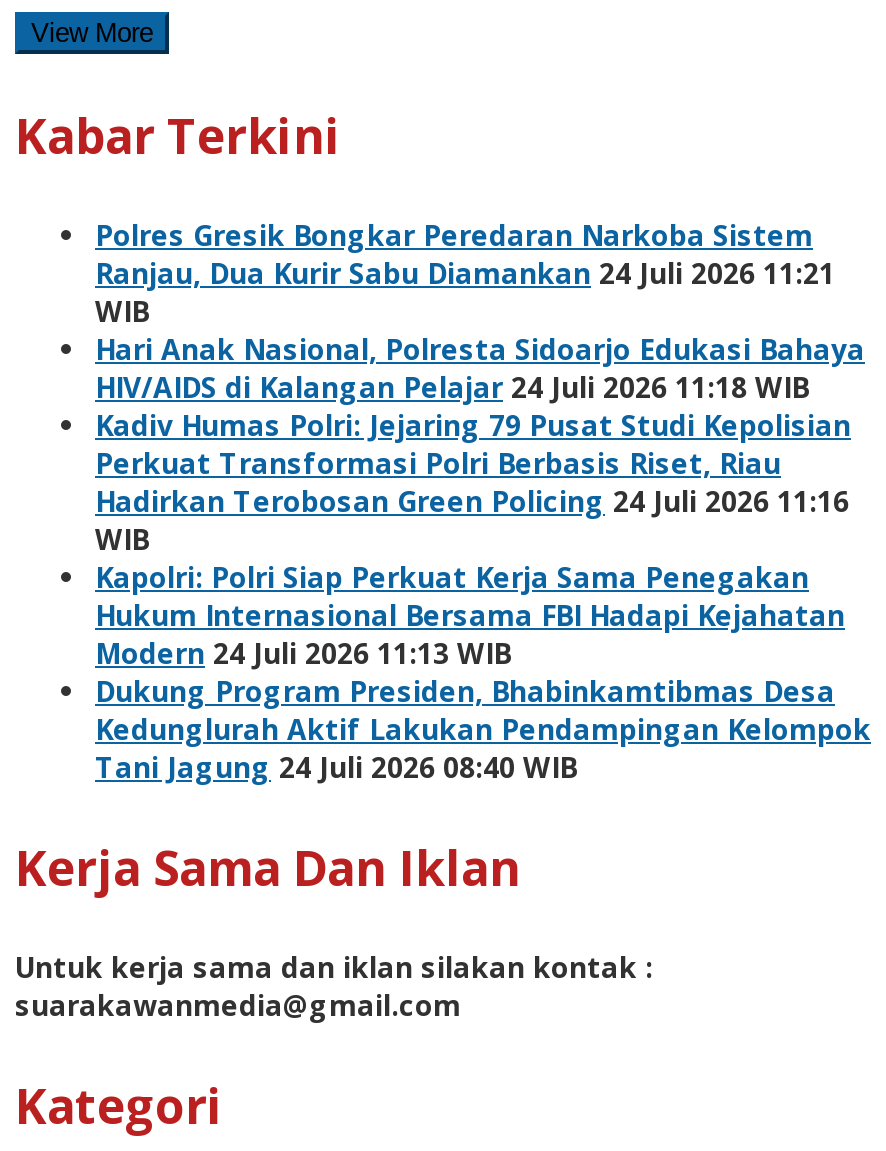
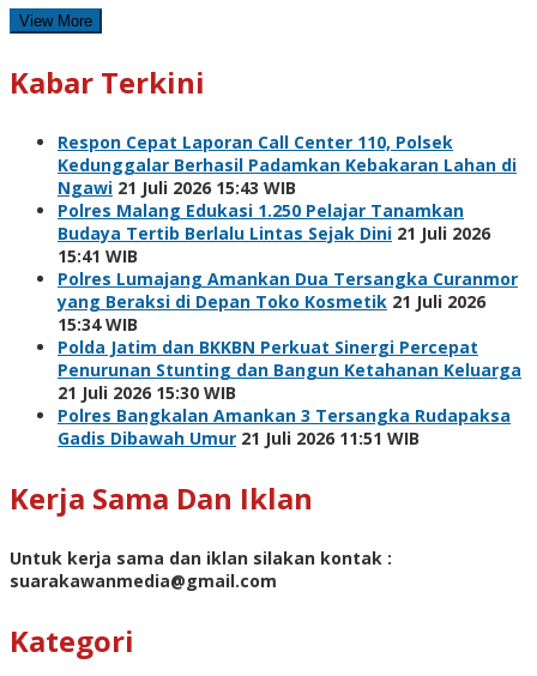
- Polres Gresik Bongkar Peredaran Narkoba Sistem
- Ranjau, Dua Kurir Sabu Diamankan 24 Juli 2026 11:21
- WIB
- Hari Anak Nasional, Polresta Sidoarjo Edukasi Bahaya
- HIV/AIDS di Kalangan Pelajar 24 Juli 2026 11:18 WIB
- Kadiv Humas Polri: Jejaring 79 Pusat Studi Kepolisian
- Perkuat Transformasi Polri Berbasis Riset, Riau
- Hadirkan Terobosan Green Policing 24 Juli 2026 11:16
- WIB
- Kapolri: Polri Siap Perkuat Kerja Sama Penegakan
- Hukum Internasional Bersama FBI Hadapi Kejahatan
- Modern 24 Juli 2026 11:13 WIB
- Dukung Program Presiden, Bhabinkamtibmas Desa
- Kedunglurah Aktif Lakukan Pendampingan Kelompok
- Tani Jagung 24 Juli 2026 08:40 WIB
+ Respon Cepat Laporan Call Center 110, Polsek
+ Kedunggalar Berhasil Padamkan Kebakaran Lahan di
+ Ngawi 21 Juli 2026 15:43 WIB
+ Polres Malang Edukasi 1.250 Pelajar Tanamkan
+ Budaya Tertib Berlalu Lintas Sejak Dini 21 Juli 2026
+ 15:41 WIB
+ Polres Lumajang Amankan Dua Tersangka Curanmor
+ yang Beraksi di Depan Toko Kosmetik 21 Juli 2026
+ 15:34 WIB
+ Polda Jatim dan BKKBN Perkuat Sinergi Percepat
+ Penurunan Stunting dan Bangun Ketahanan Keluarga
+ 21 Juli 2026 15:30 WIB
+ Polres Bangkalan Amankan 3 Tersangka Rudapaksa
+ Gadis Dibawah Umur 21 Juli 2026 11:51 WIB
